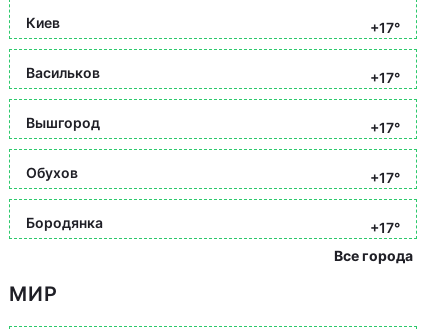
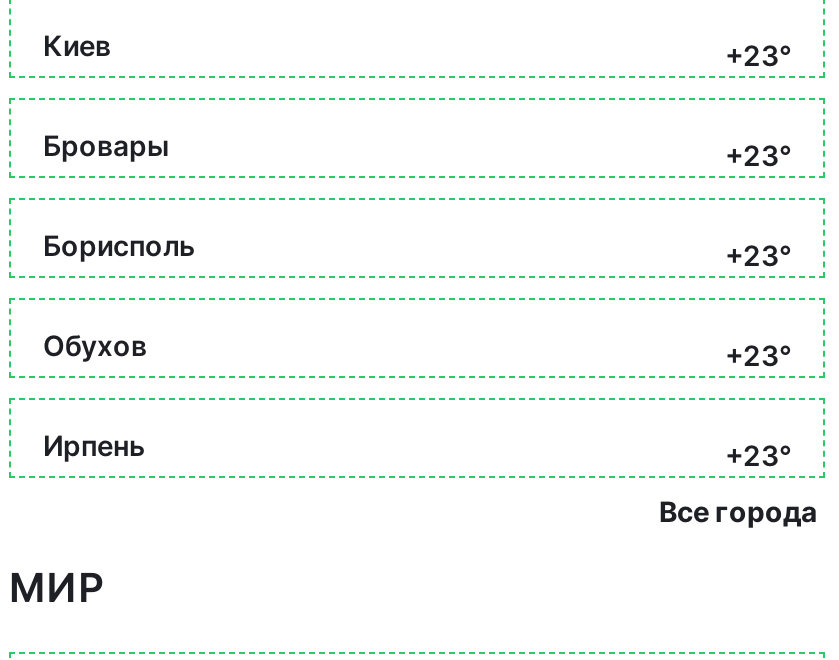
- +17°
+ +23°

- Васильков
- +17°
+ Бровары
+ +23°

- Вышгород
- +17°
+ Борисполь
+ +23°

- +17°
+ +23°

- Бородянка
- +17°
+ Ирпень
+ +23°
